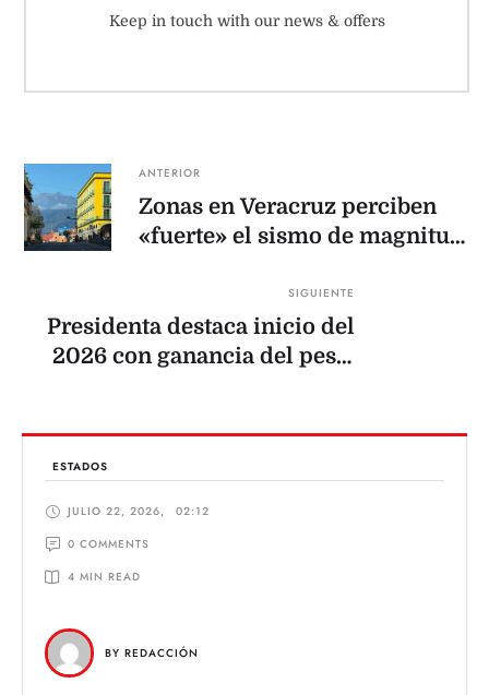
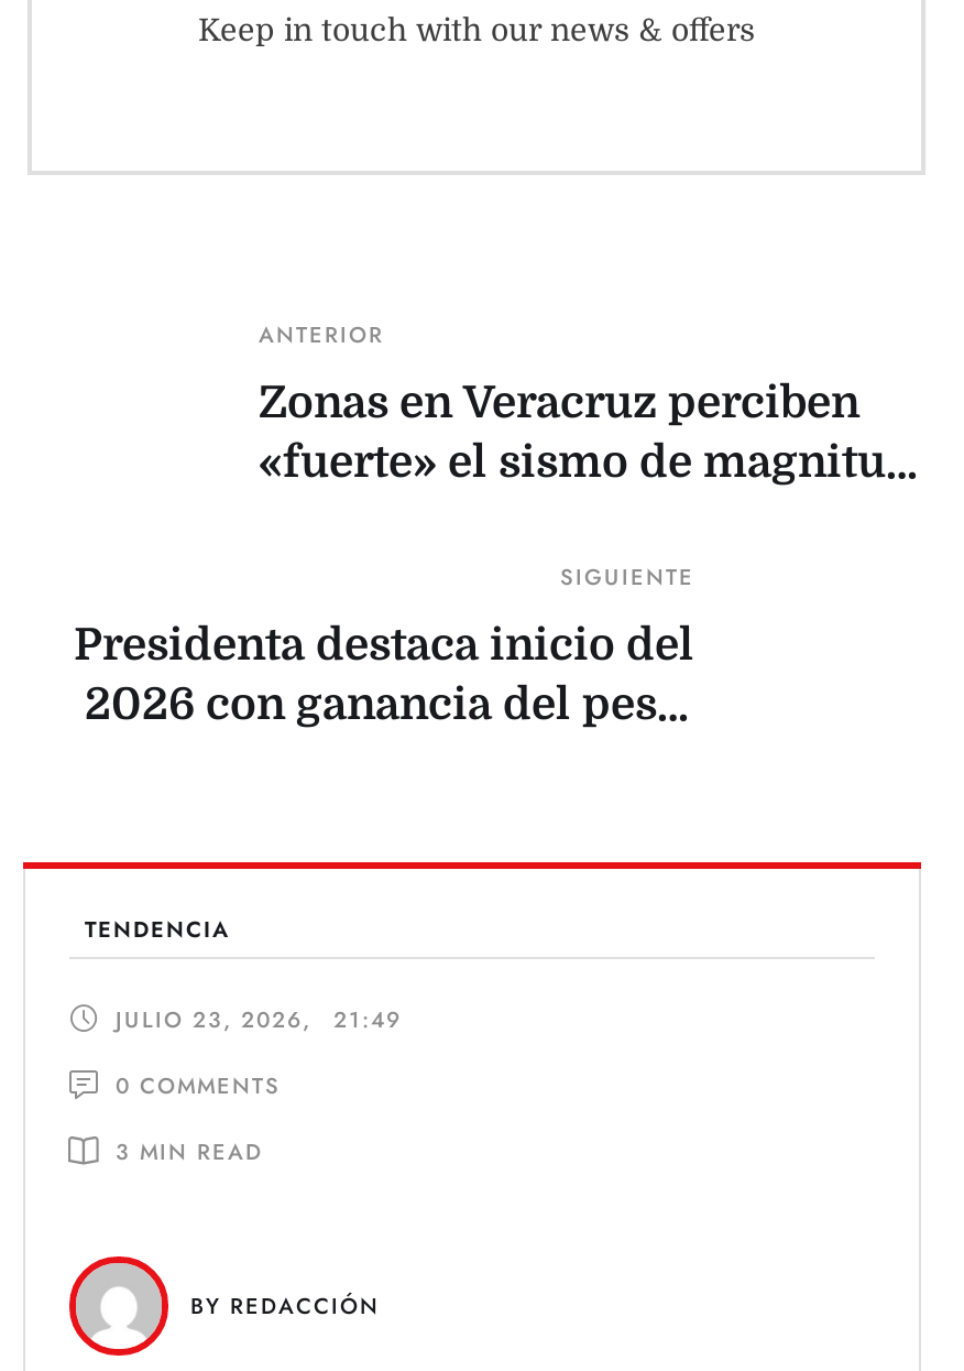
- [image]

- ESTADOS
+ TENDENCIA

- JULIO 22, 2026,
- 02:12
+ JULIO 23, 2026,
+ 21:49

- 4 MIN READ
+ 3 MIN READ
